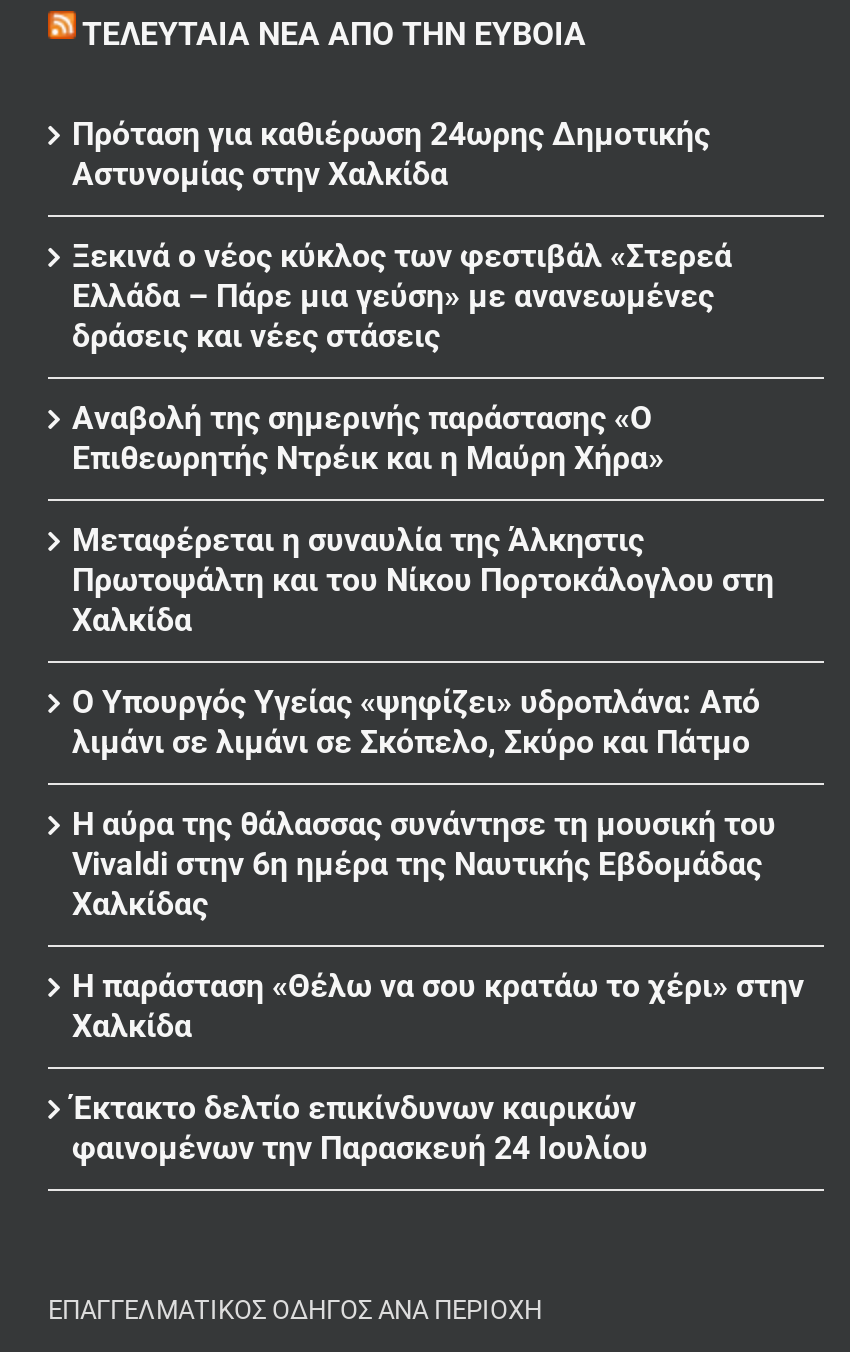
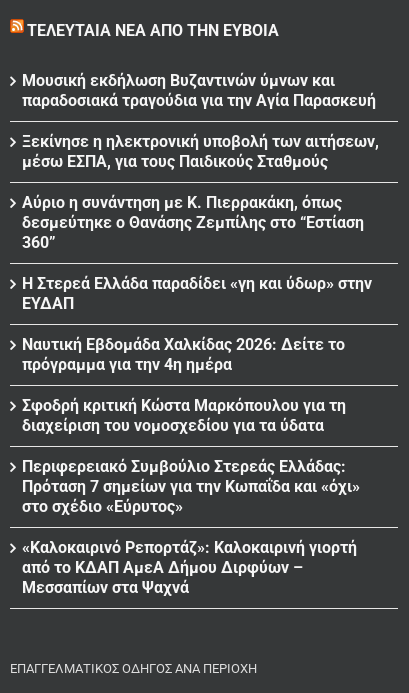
- Πρόταση για καθιέρωση 24ωρης Δημοτικής
- Αστυνομίας στην Χαλκίδα
+ Μουσική εκδήλωση Βυζαντινών ύμνων και
+ παραδοσιακά τραγούδια για την Αγία Παρασκευή

- Ξεκινά ο νέος κύκλος των φεστιβάλ «Στερεά
- Ελλάδα – Πάρε μια γεύση» με ανανεωμένες
- δράσεις και νέες στάσεις
+ Ξεκίνησε η ηλεκτρονική υποβολή των αιτήσεων,
+ μέσω ΕΣΠΑ, για τους Παιδικούς Σταθμούς

- Αναβολή της σημερινής παράστασης «Ο
- Επιθεωρητής Ντρέικ και η Μαύρη Χήρα»
+ Αύριο η συνάντηση με Κ. Πιερρακάκη, όπως
+ δεσμεύτηκε ο Θανάσης Ζεμπίλης στο “Εστίαση
+ 360”

- Μεταφέρεται η συναυλία της Άλκηστις
- Πρωτοψάλτη και του Νίκου Πορτοκάλογλου στη
- Χαλκίδα
+ Η Στερεά Ελλάδα παραδίδει «γη και ύδωρ» στην
+ ΕΥΔΑΠ

- Ο Υπουργός Υγείας «ψηφίζει» υδροπλάνα: Από
- λιμάνι σε λιμάνι σε Σκόπελο, Σκύρο και Πάτμο
+ Ναυτική Εβδομάδα Χαλκίδας 2026: Δείτε το
+ πρόγραμμα για την 4η ημέρα

- Η αύρα της θάλασσας συνάντησε τη μουσική του
- Vivaldi στην 6η ημέρα της Ναυτικής Εβδομάδας
- Χαλκίδας
+ Σφοδρή κριτική Κώστα Μαρκόπουλου για τη
+ διαχείριση του νομοσχεδίου για τα ύδατα

- Η παράσταση «Θέλω να σου κρατάω το χέρι» στην
- Χαλκίδα
+ Περιφερειακό Συμβούλιο Στερεάς Ελλάδας:
+ Πρόταση 7 σημείων για την Κωπαΐδα και «όχι»
+ στο σχέδιο «Εύρυτος»

- Έκτακτο δελτίο επικίνδυνων καιρικών
- φαινομένων την Παρασκευή 24 Ιουλίου
+ «Καλοκαιρινό Ρεπορτάζ»: Καλοκαιρινή γιορτή
+ από το ΚΔΑΠ ΑμεΑ Δήμου Διρφύων –
+ Μεσσαπίων στα Ψαχνά
